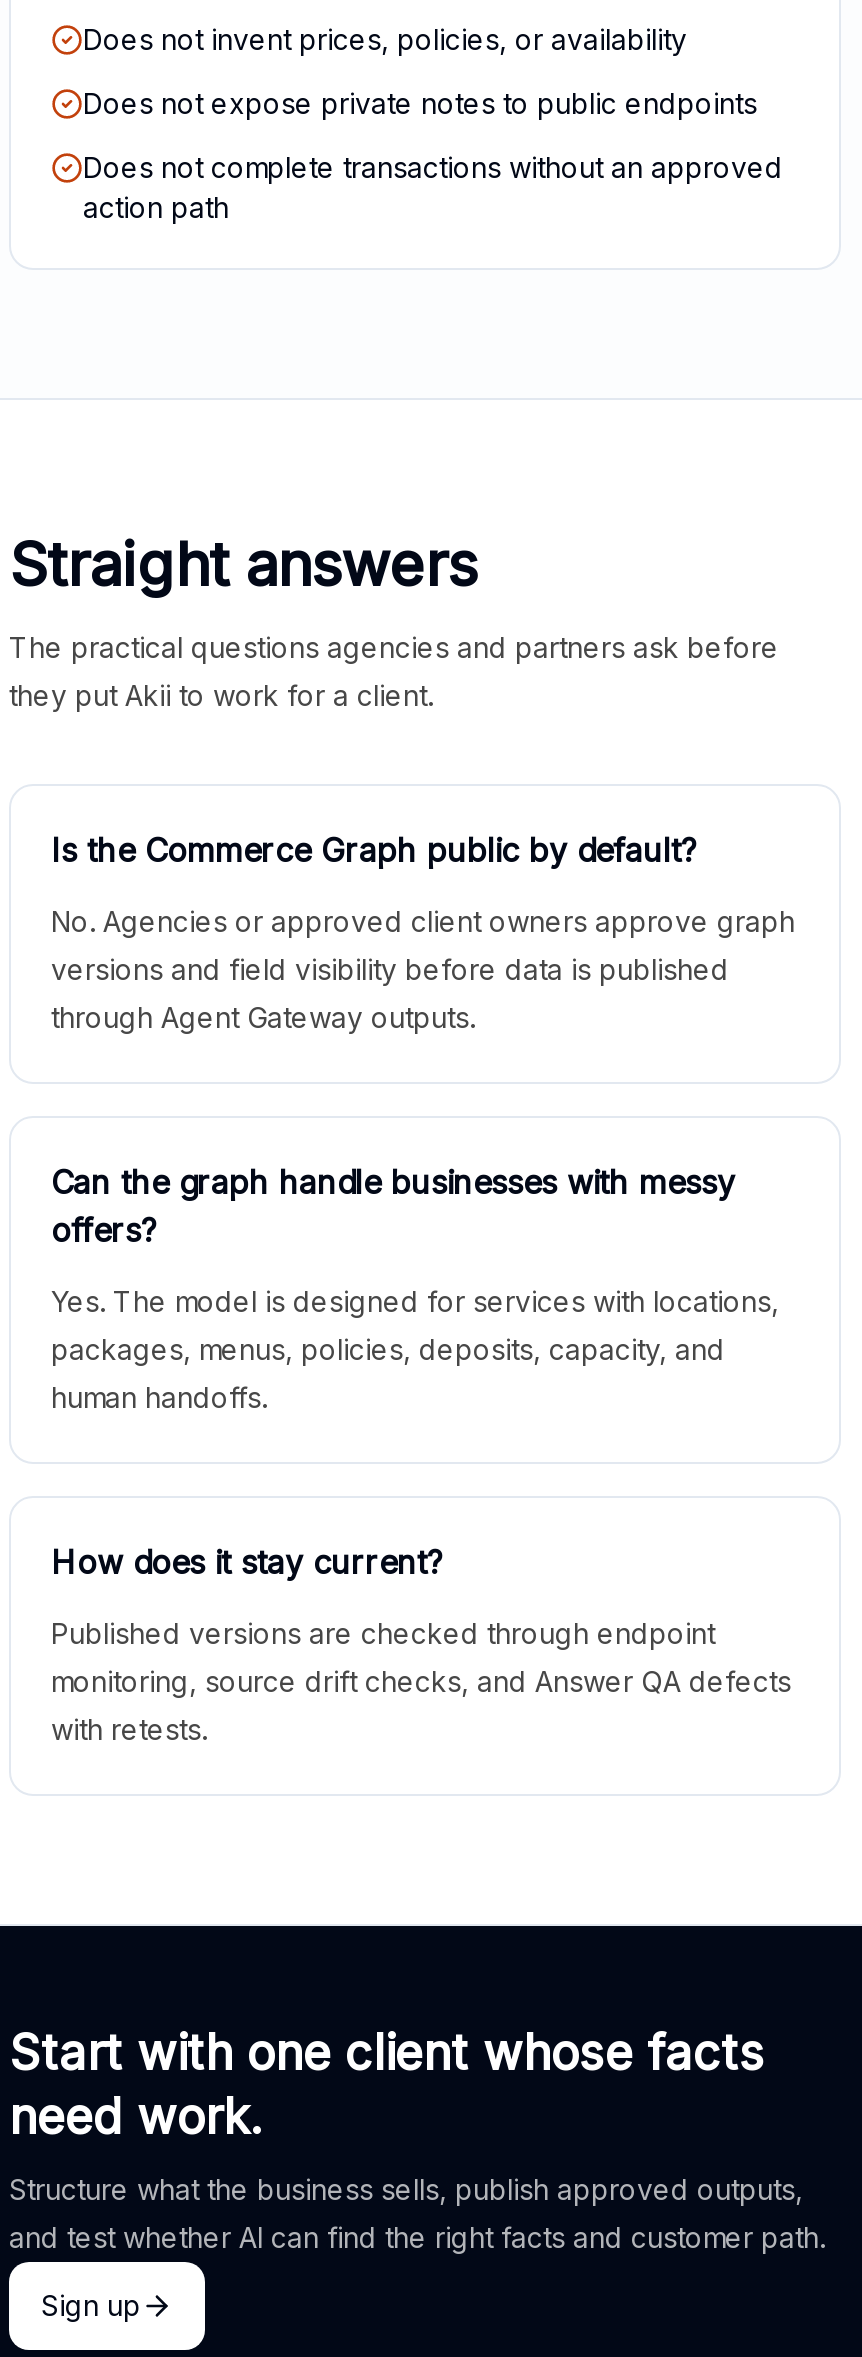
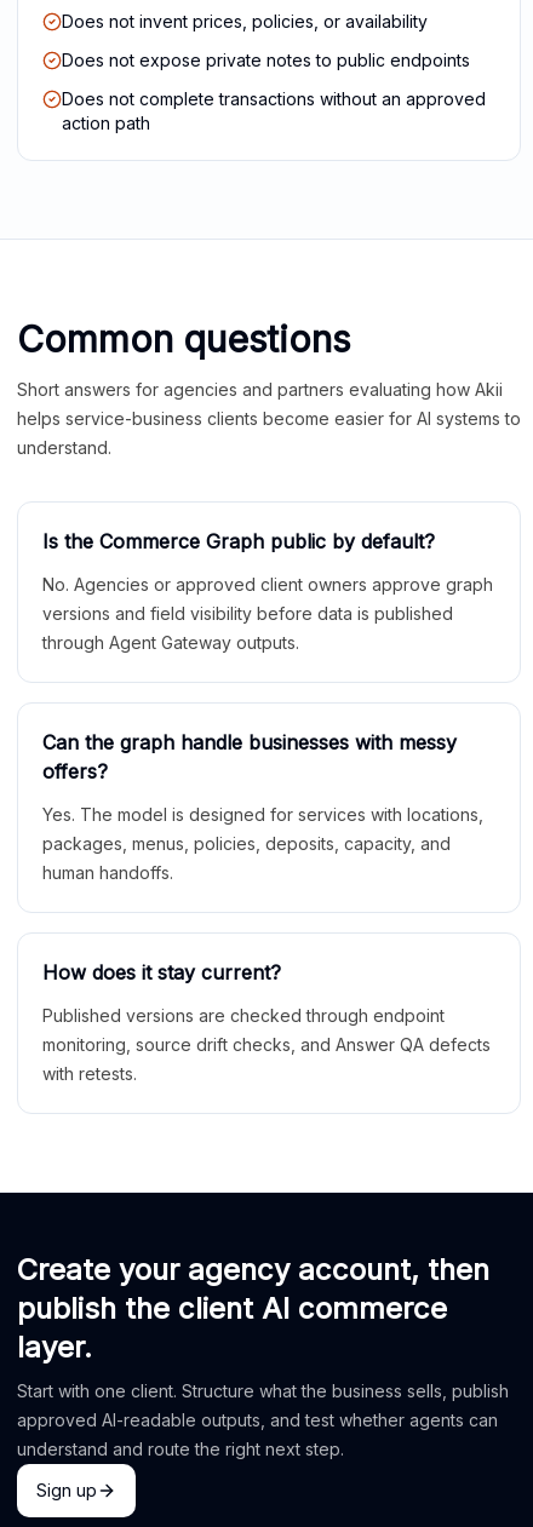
- Straight answers
- The practical questions agencies and partners ask before
- they put Akii to work for a client.
+ Common questions
+ Short answers for agencies and partners evaluating how Akii
+ helps service-business clients become easier for AI systems to
+ understand.

- Start with one client whose facts
- need work.
- Structure what the business sells, publish approved outputs,
- and test whether AI can find the right facts and customer path.
+ Create your agency account, then
+ publish the client AI commerce
+ layer.
+ Start with one client. Structure what the business sells, publish
+ approved AI-readable outputs, and test whether agents can
+ understand and route the right next step.
